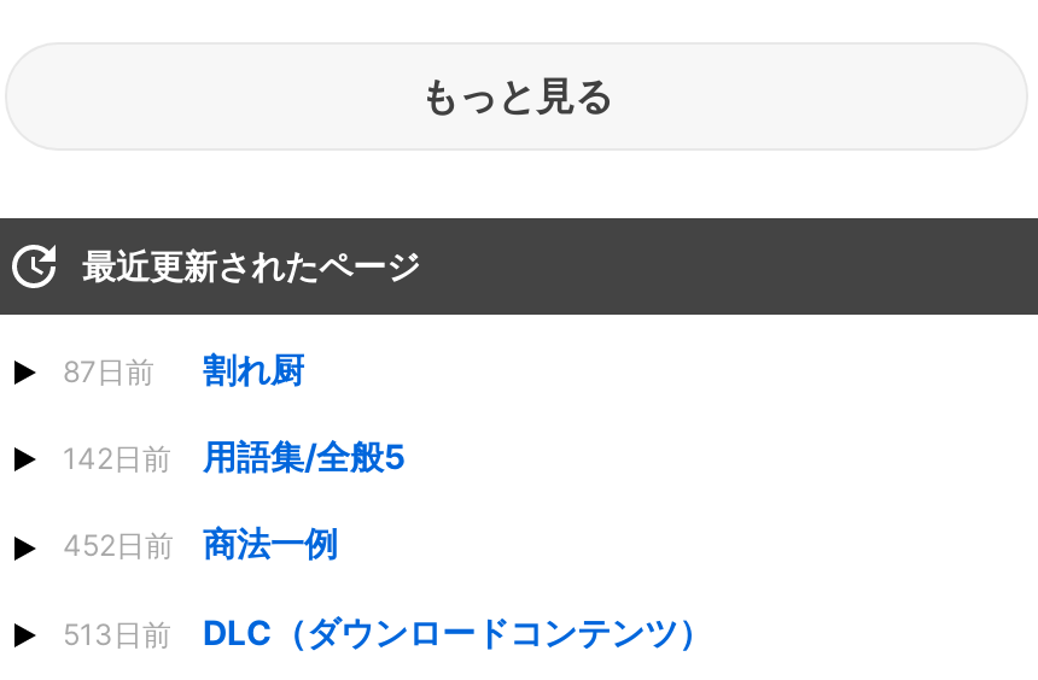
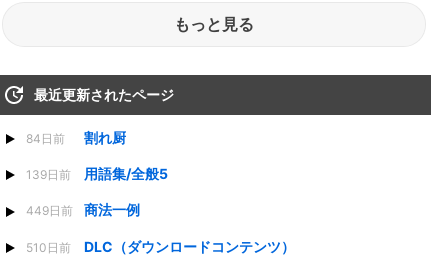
- 87日前 割れ厨
+ 84日前 割れ厨

- 142日前 用語集/全般5
+ 139日前 用語集/全般5

- 452日前 商法一例
+ 449日前 商法一例

- 513日前 DLC（ダウンロードコンテンツ）
+ 510日前 DLC（ダウンロードコンテンツ）
